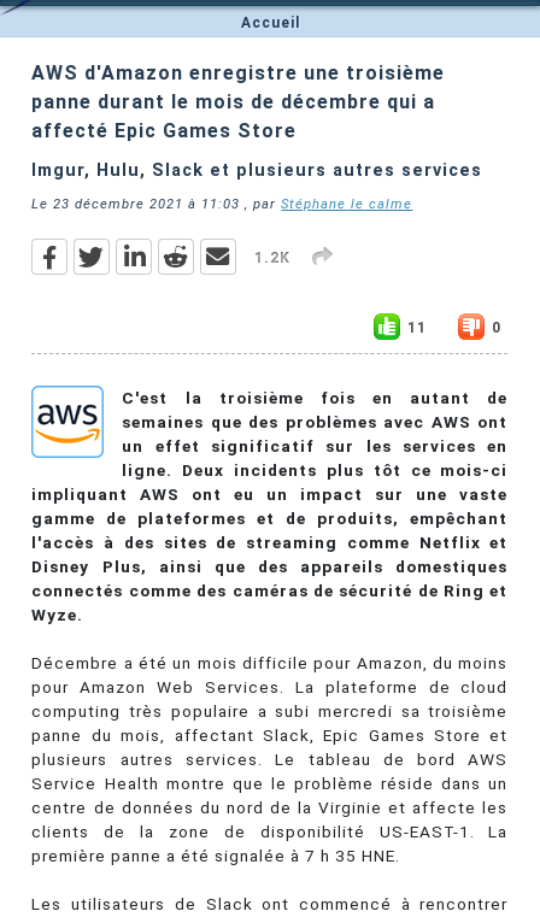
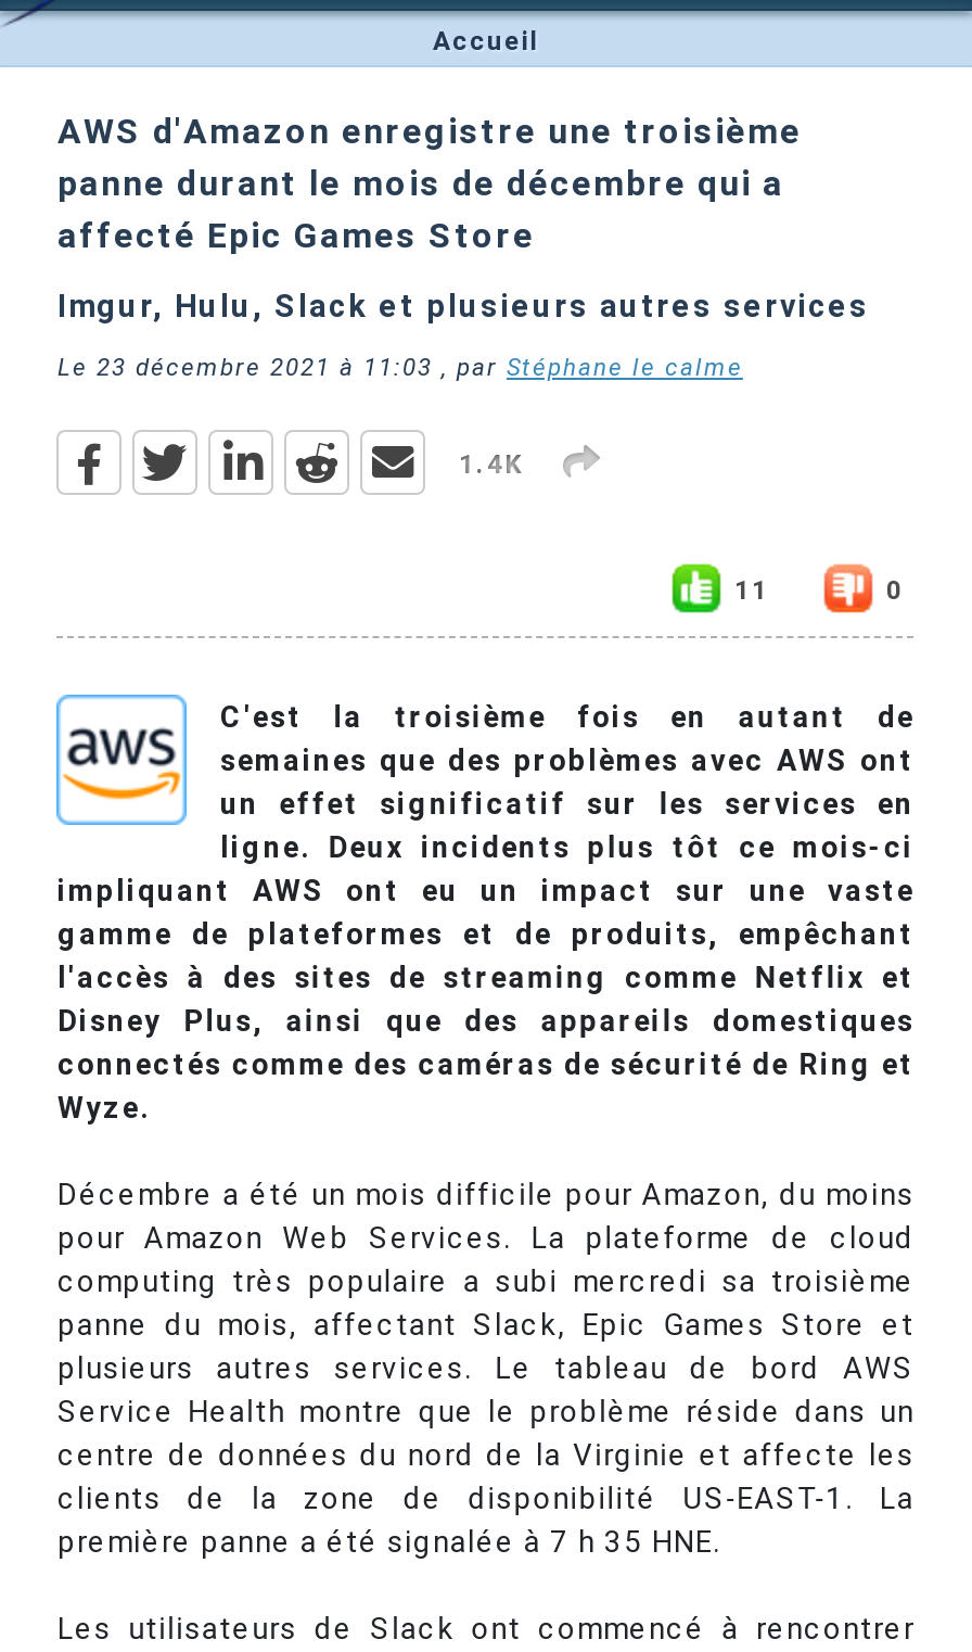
- 1.2K
+ 1.4K
